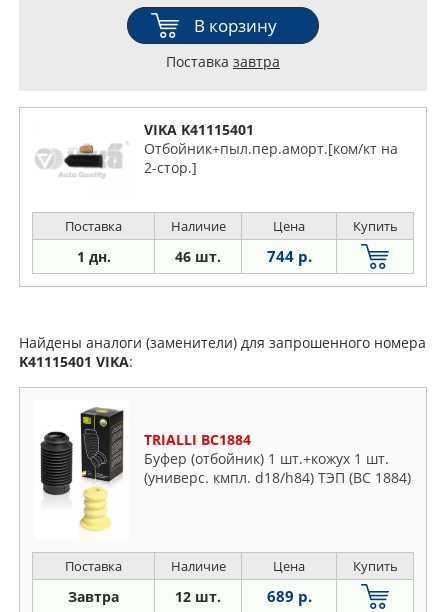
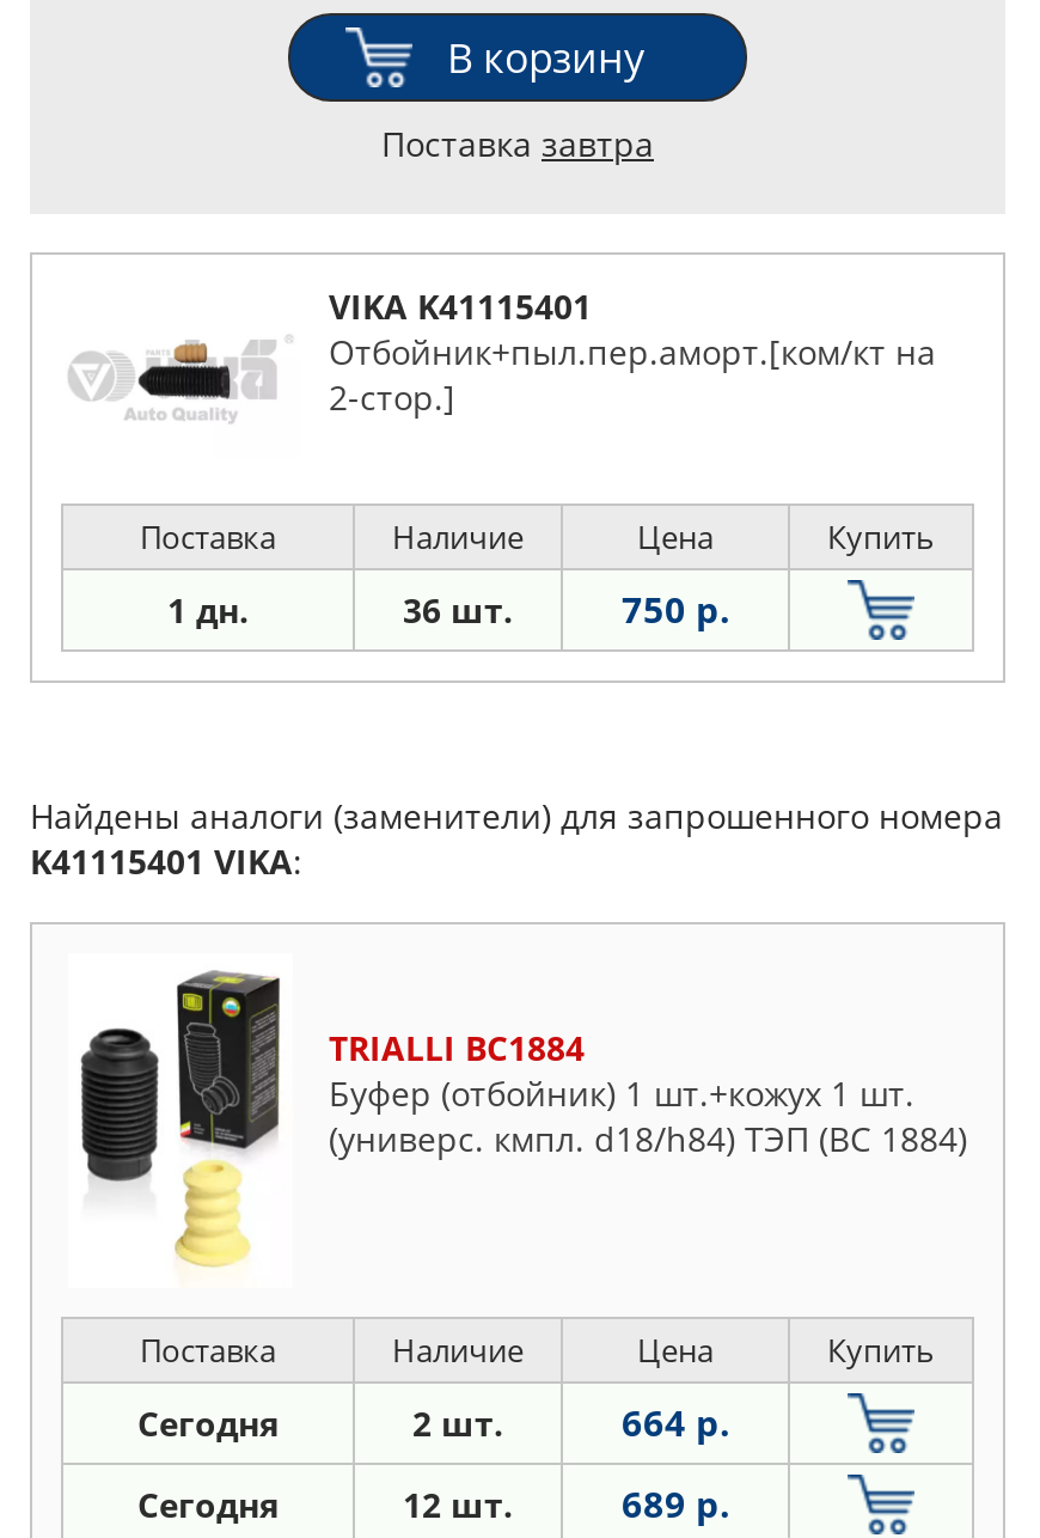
- 46 шт.
+ 36 шт.

- 744 р.
+ 750 р.

- Завтра
+ Сегодня
+ 2 шт.
+ 664 р.
+ Сегодня
